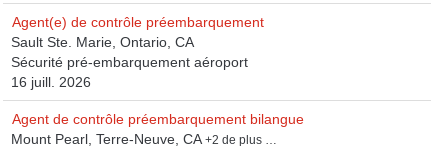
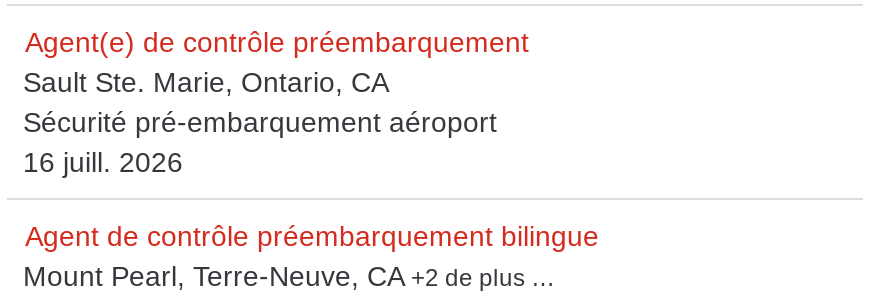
- Agent de contrôle préembarquement bilangue
+ Agent de contrôle préembarquement bilingue
